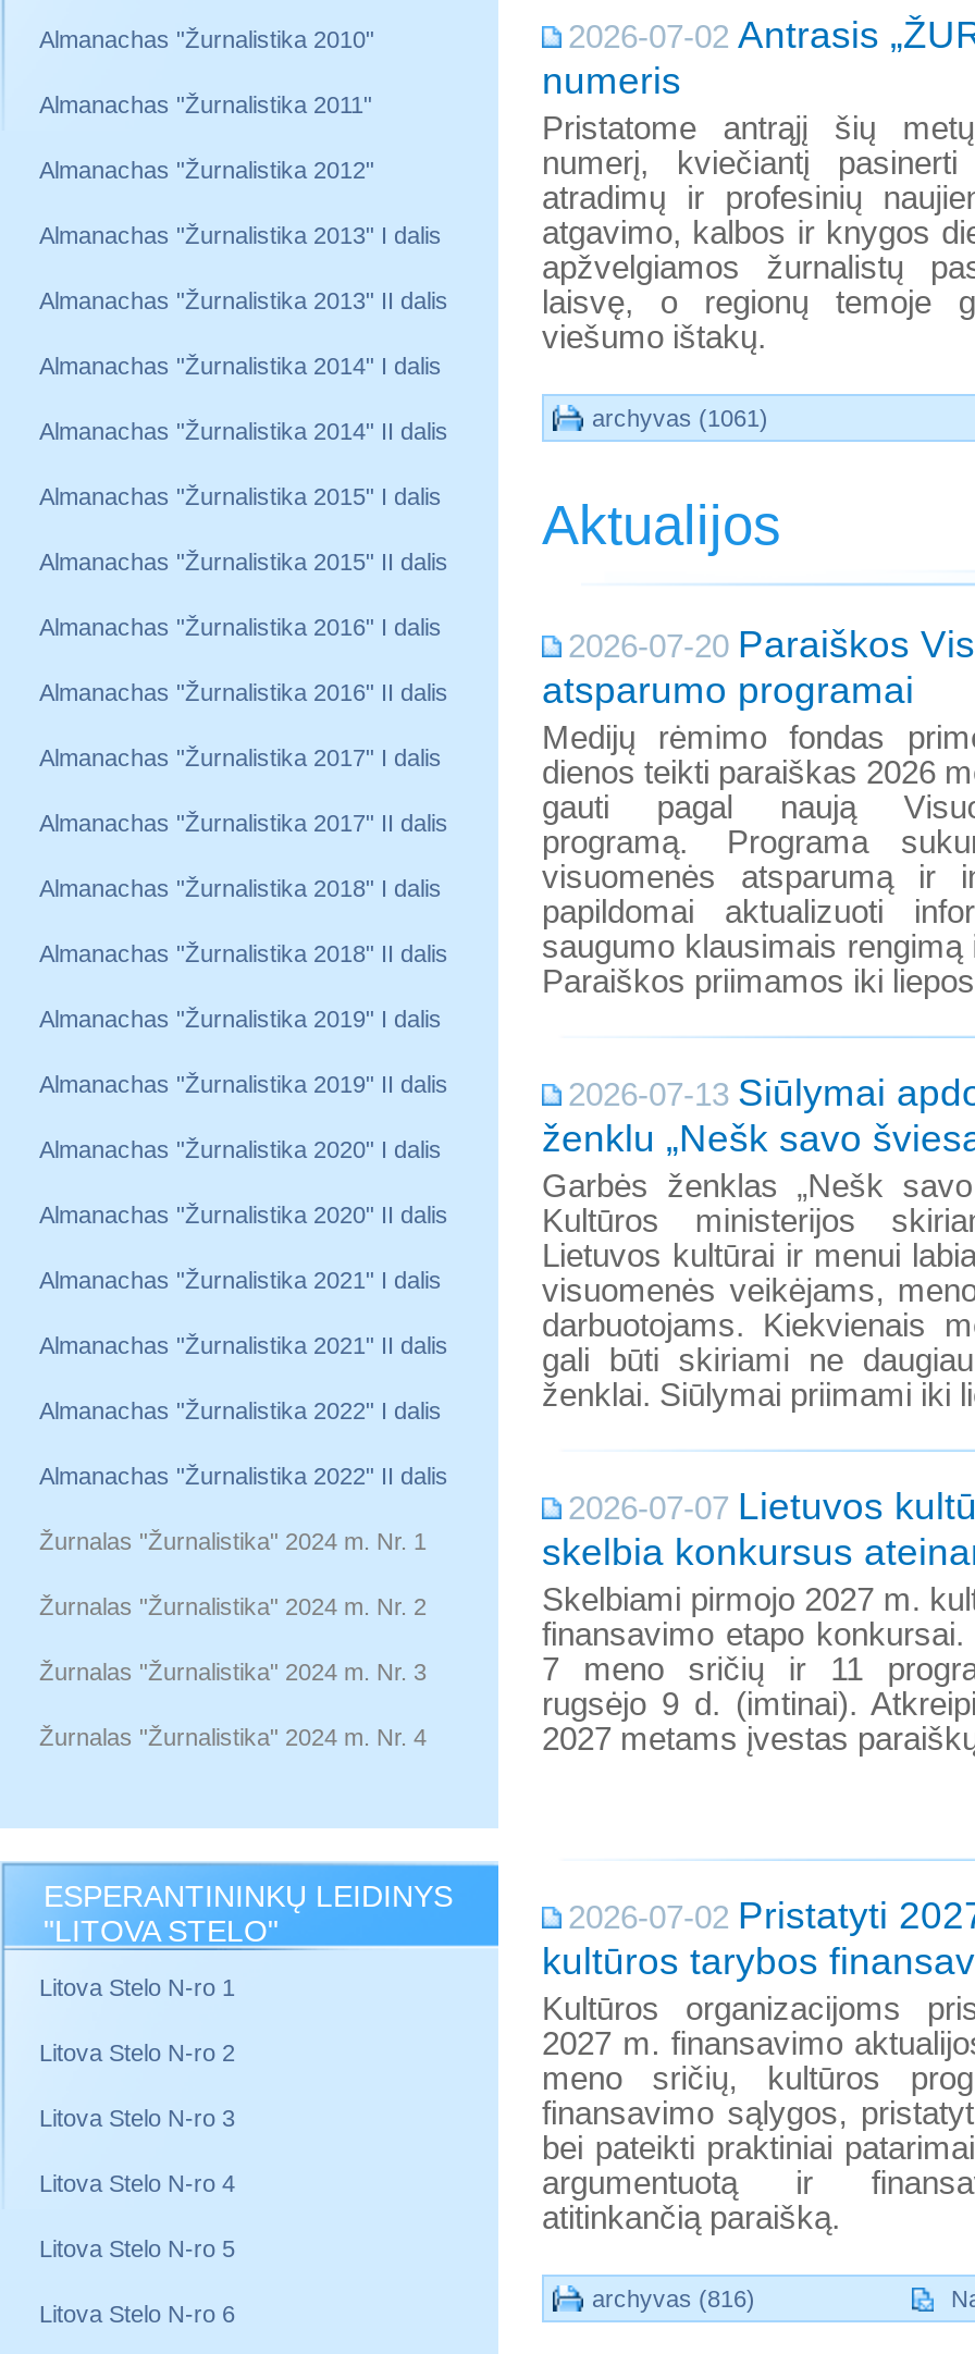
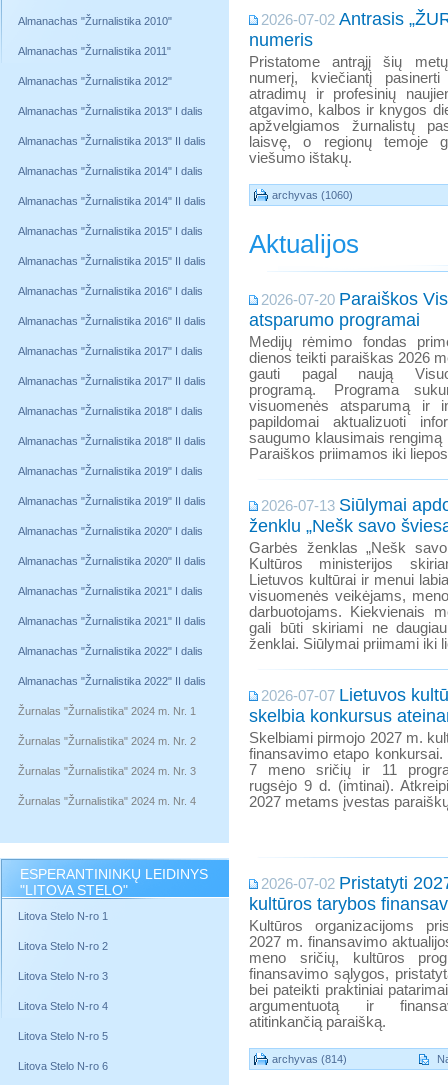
- archyvas (1061)
+ archyvas (1060)

- archyvas (816)
+ archyvas (814)
